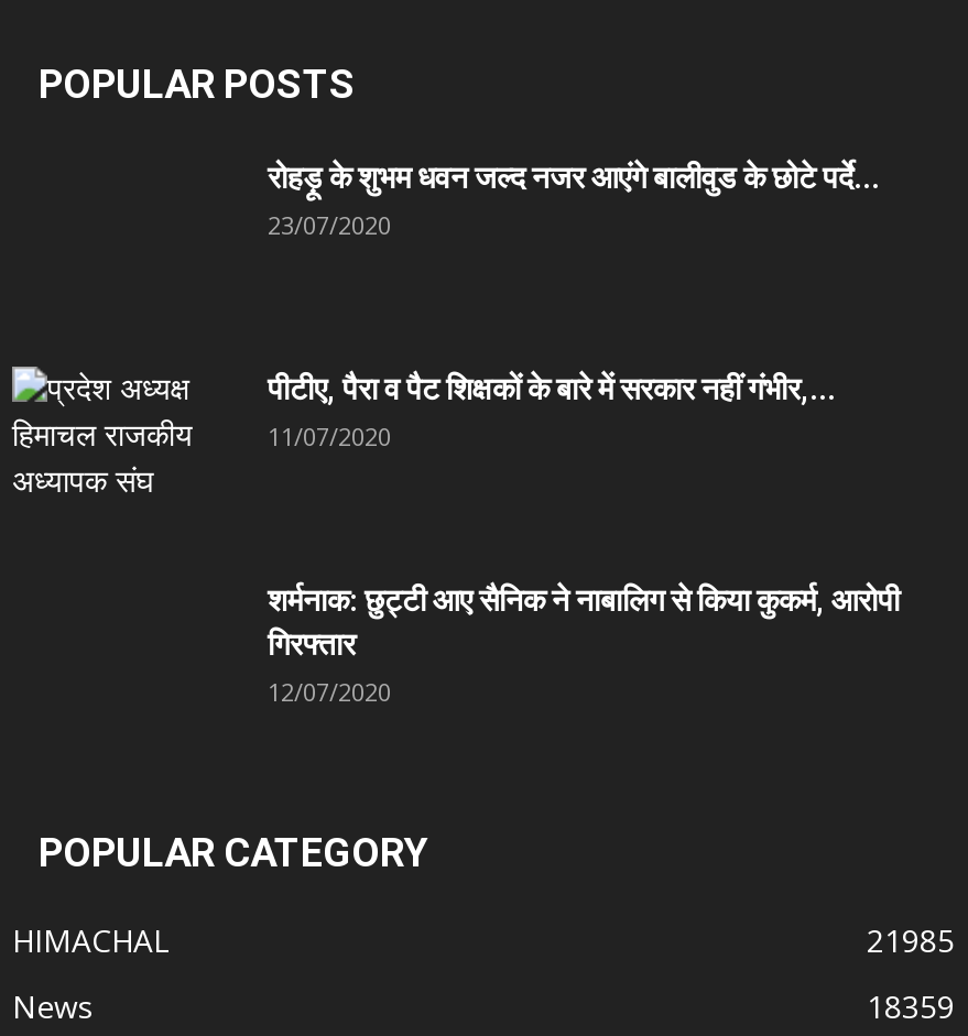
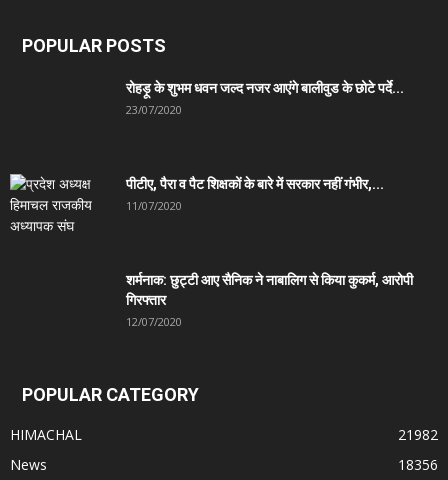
- 21985
+ 21982

- 18359
+ 18356
